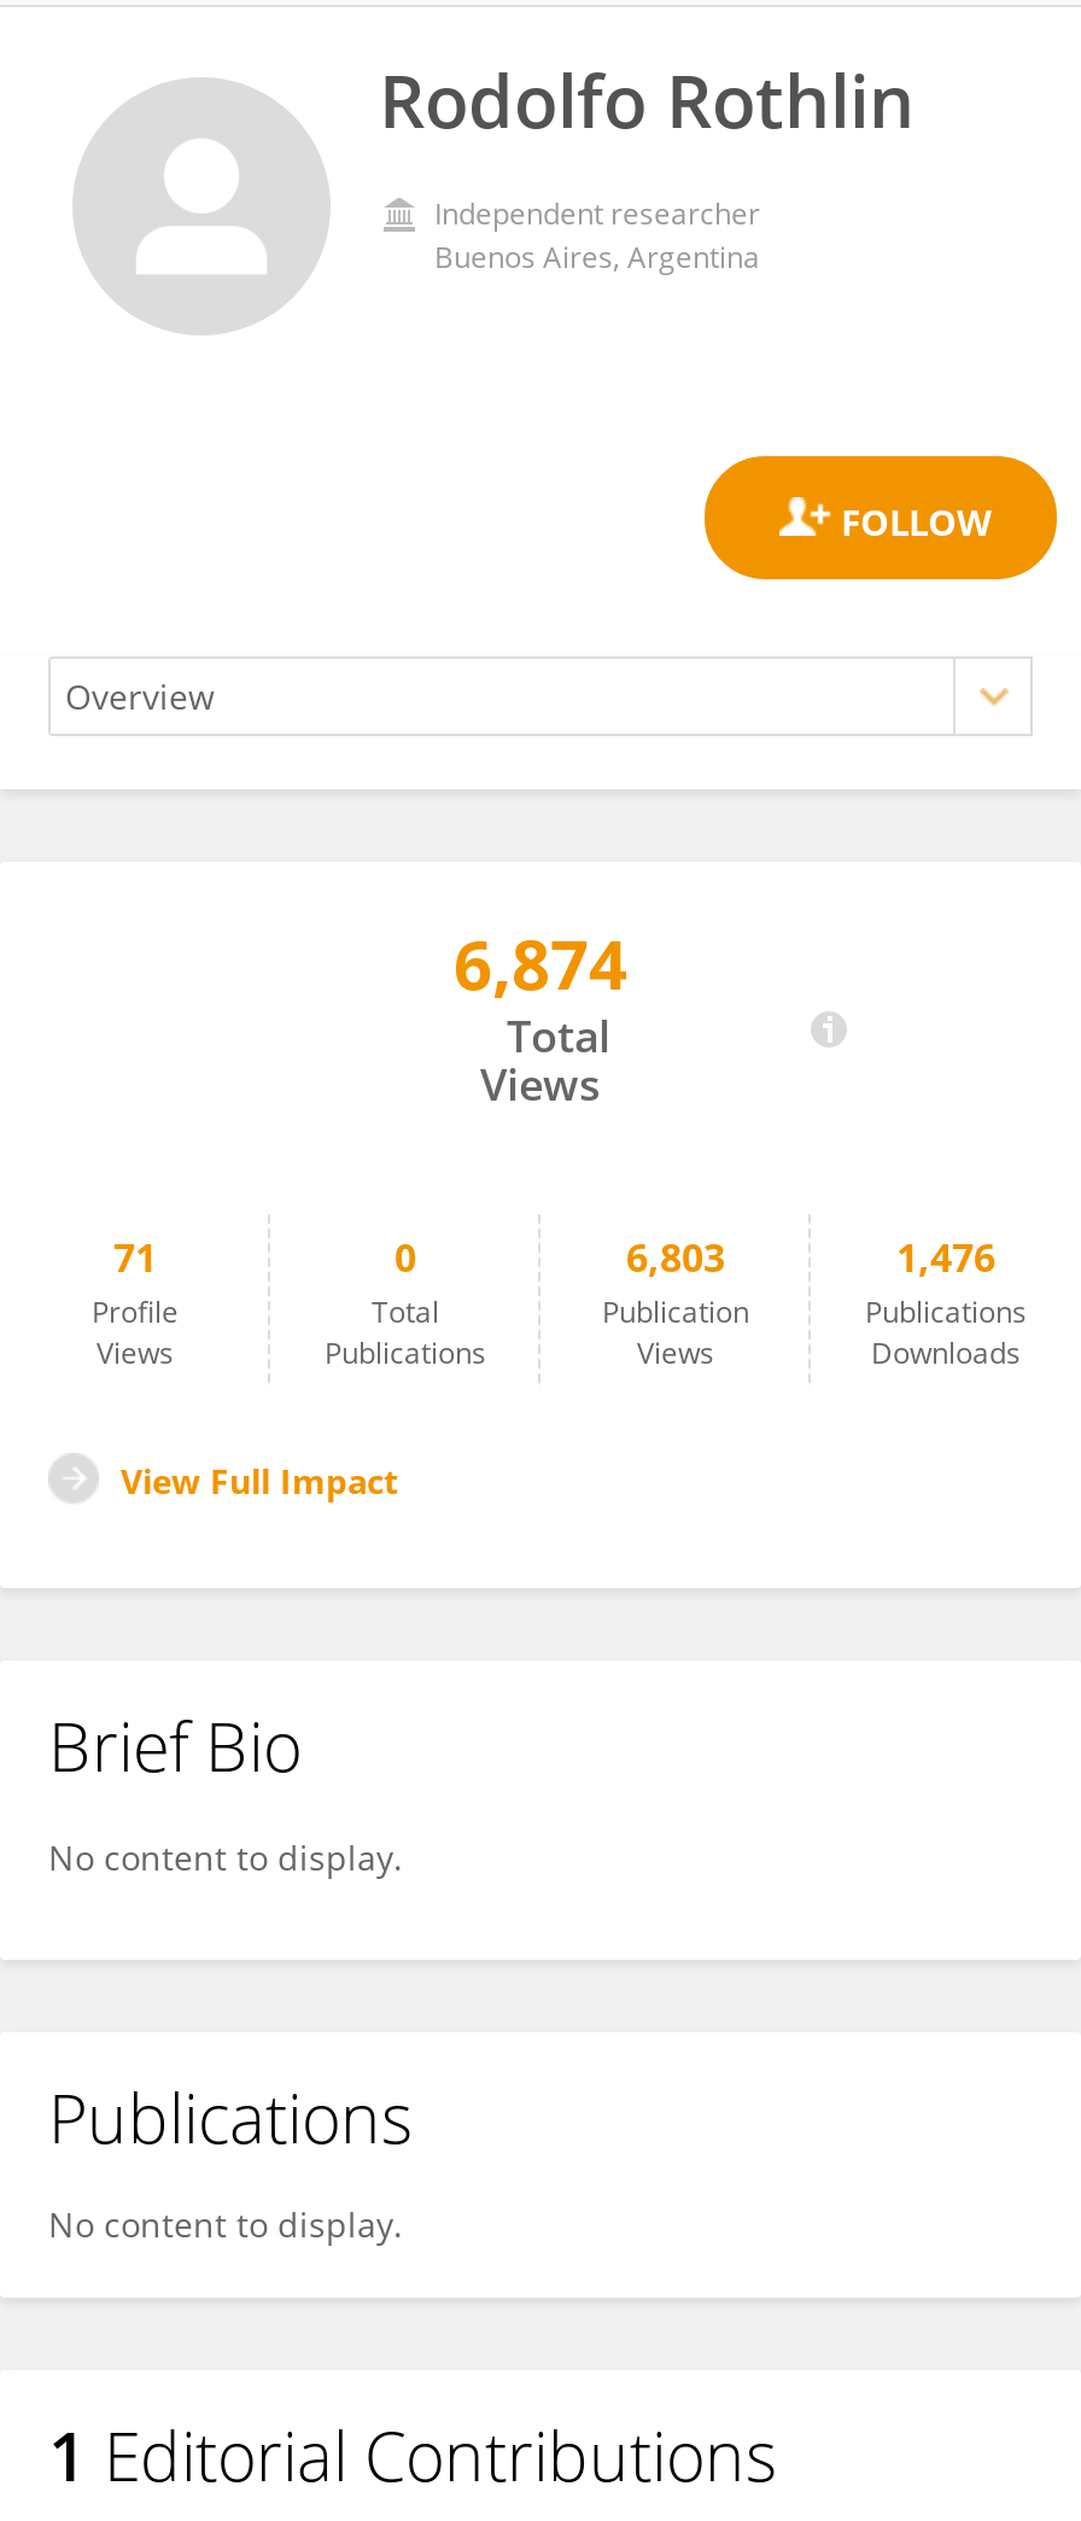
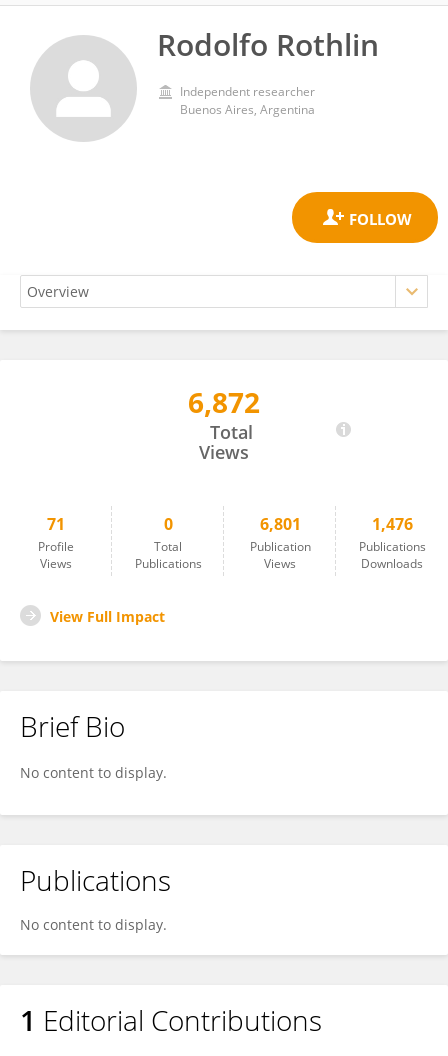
- 6,874
+ 6,872

- 6,803
+ 6,801
